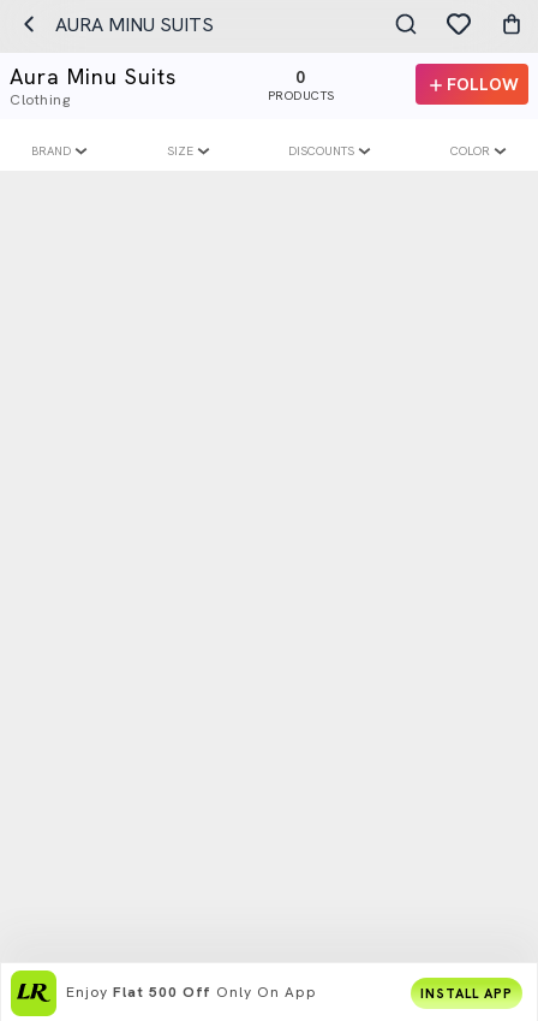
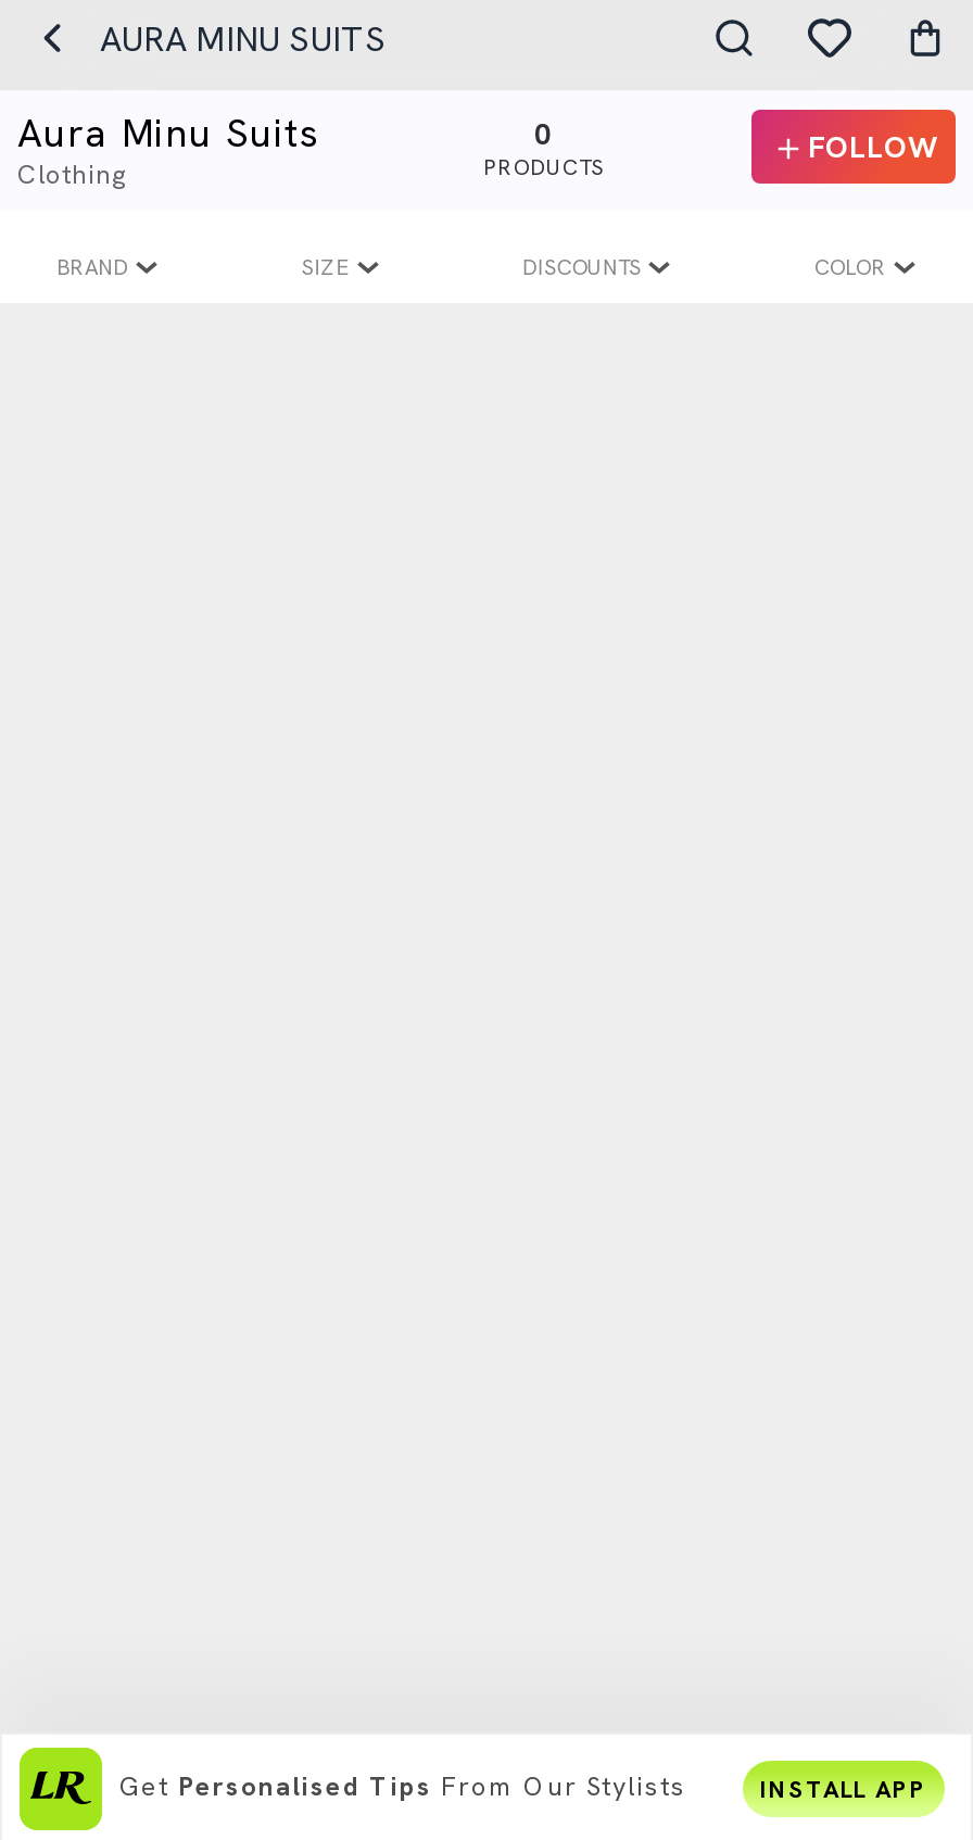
- Enjoy Flat 500 Off Only On App
+ Get Personalised Tips From Our Stylists
